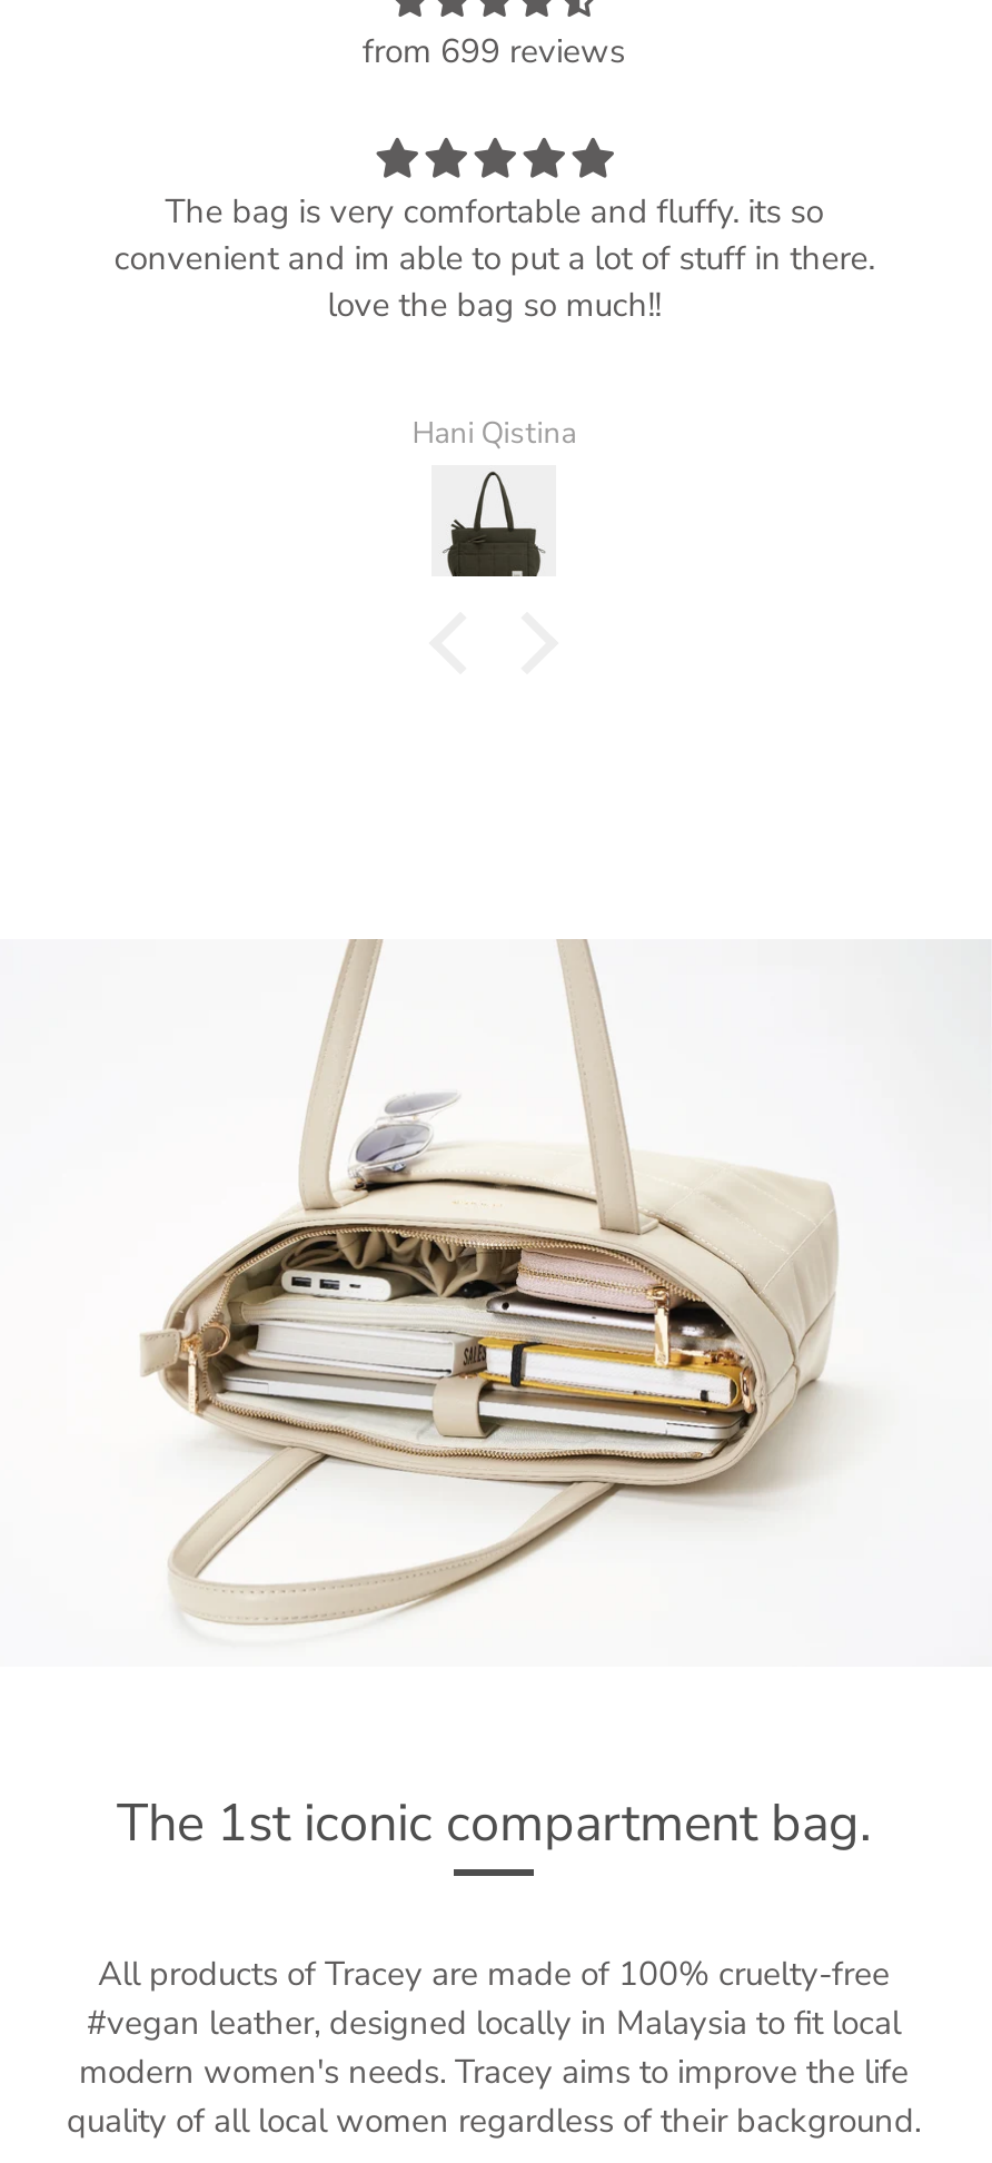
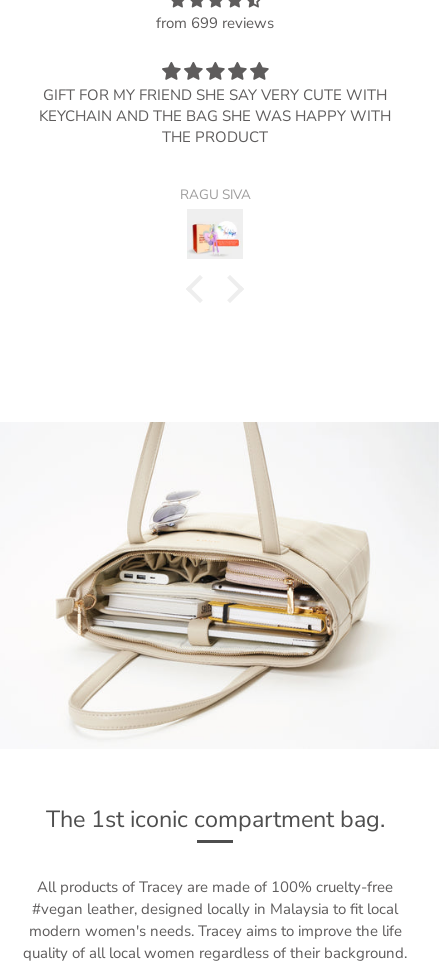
- The bag is very comfortable and fluffy. its so
- convenient and im able to put a lot of stuff in there.
- love the bag so much!!
+ GIFT FOR MY FRIEND SHE SAY VERY CUTE WITH
+ KEYCHAIN AND THE BAG SHE WAS HAPPY WITH
+ THE PRODUCT

- Hani Qistina
+ RAGU SIVA

- [image]
+ [image]
